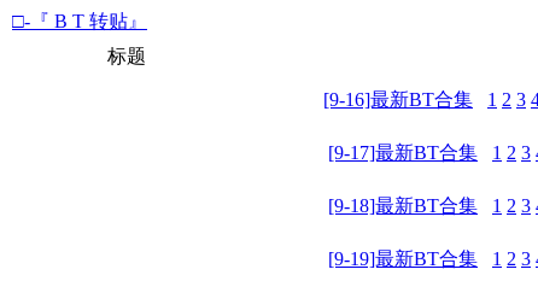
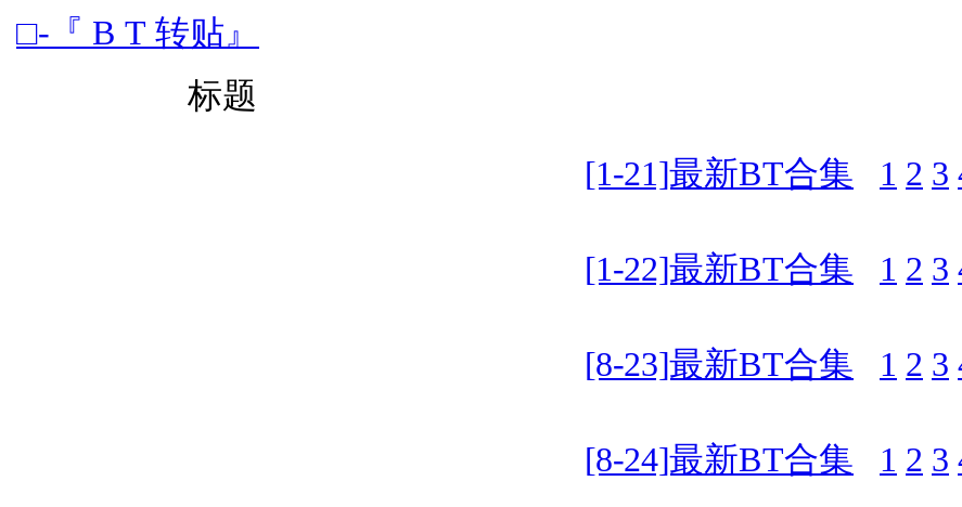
- [9-16]最新BT合集
+ [1-21]最新BT合集

- [9-17]最新BT合集
+ [1-22]最新BT合集

- [9-18]最新BT合集
+ [8-23]最新BT合集

- [9-19]最新BT合集
+ [8-24]最新BT合集
